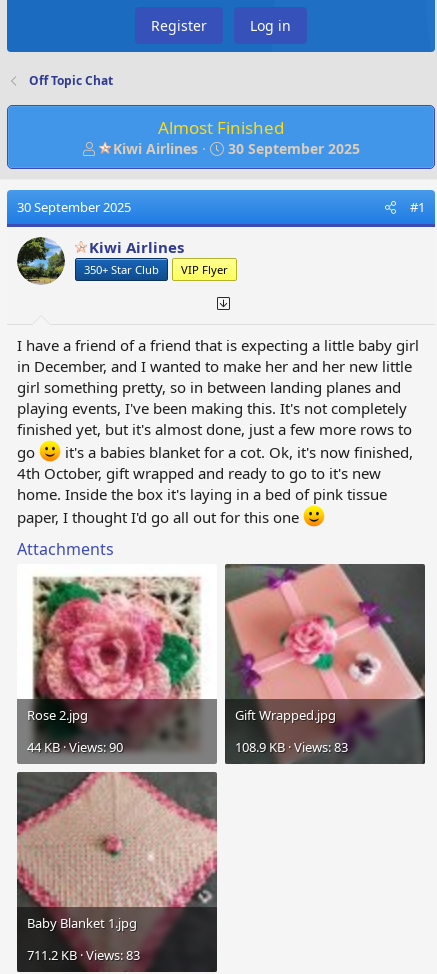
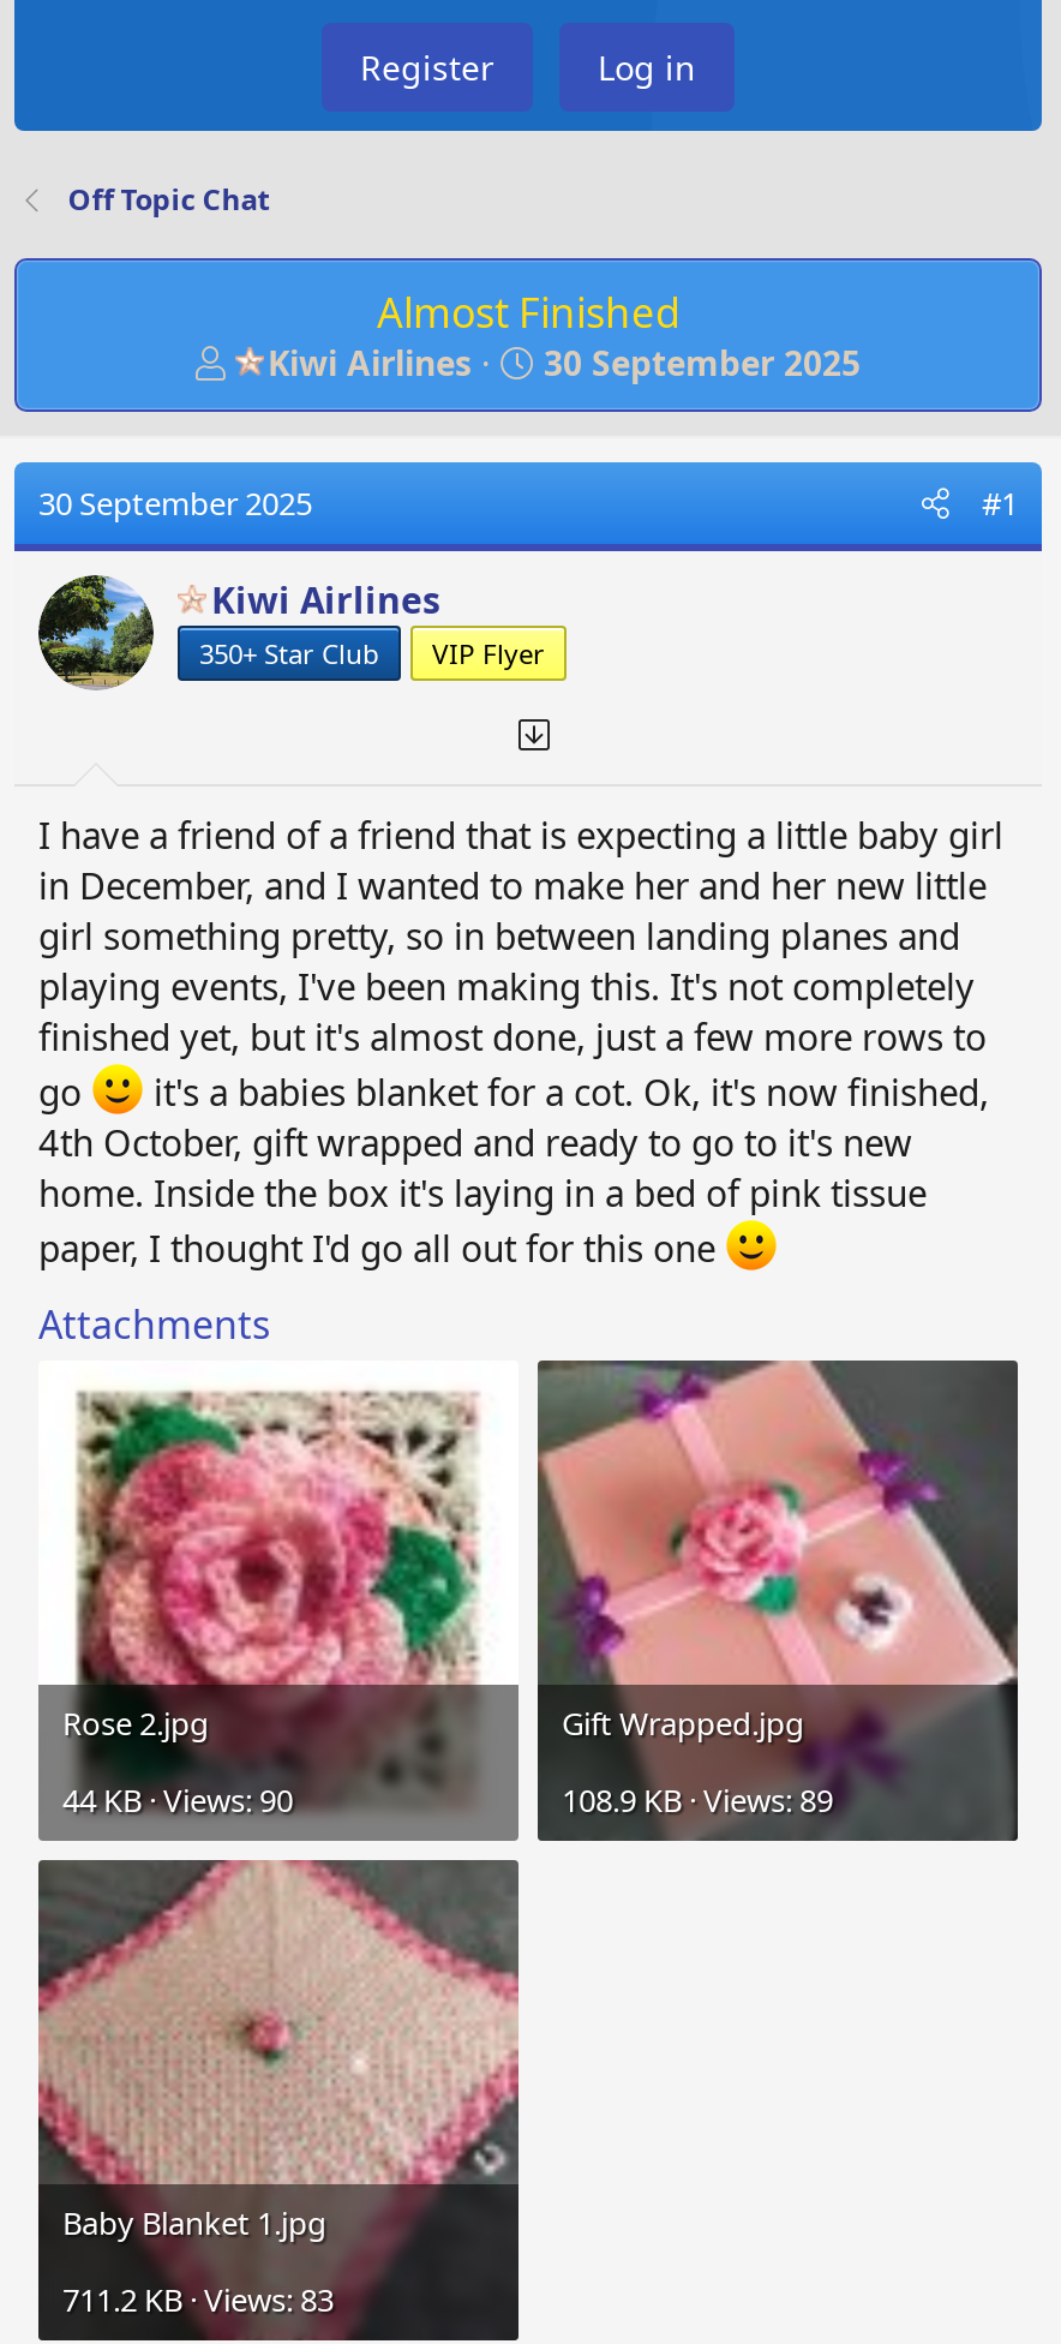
- 108.9 KB · Views: 83
+ 108.9 KB · Views: 89
